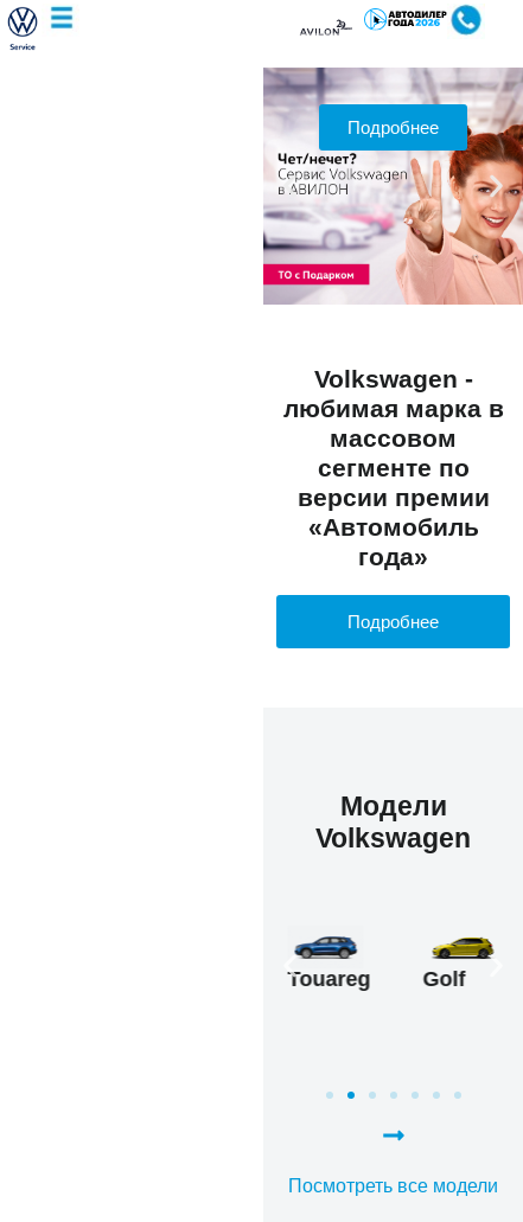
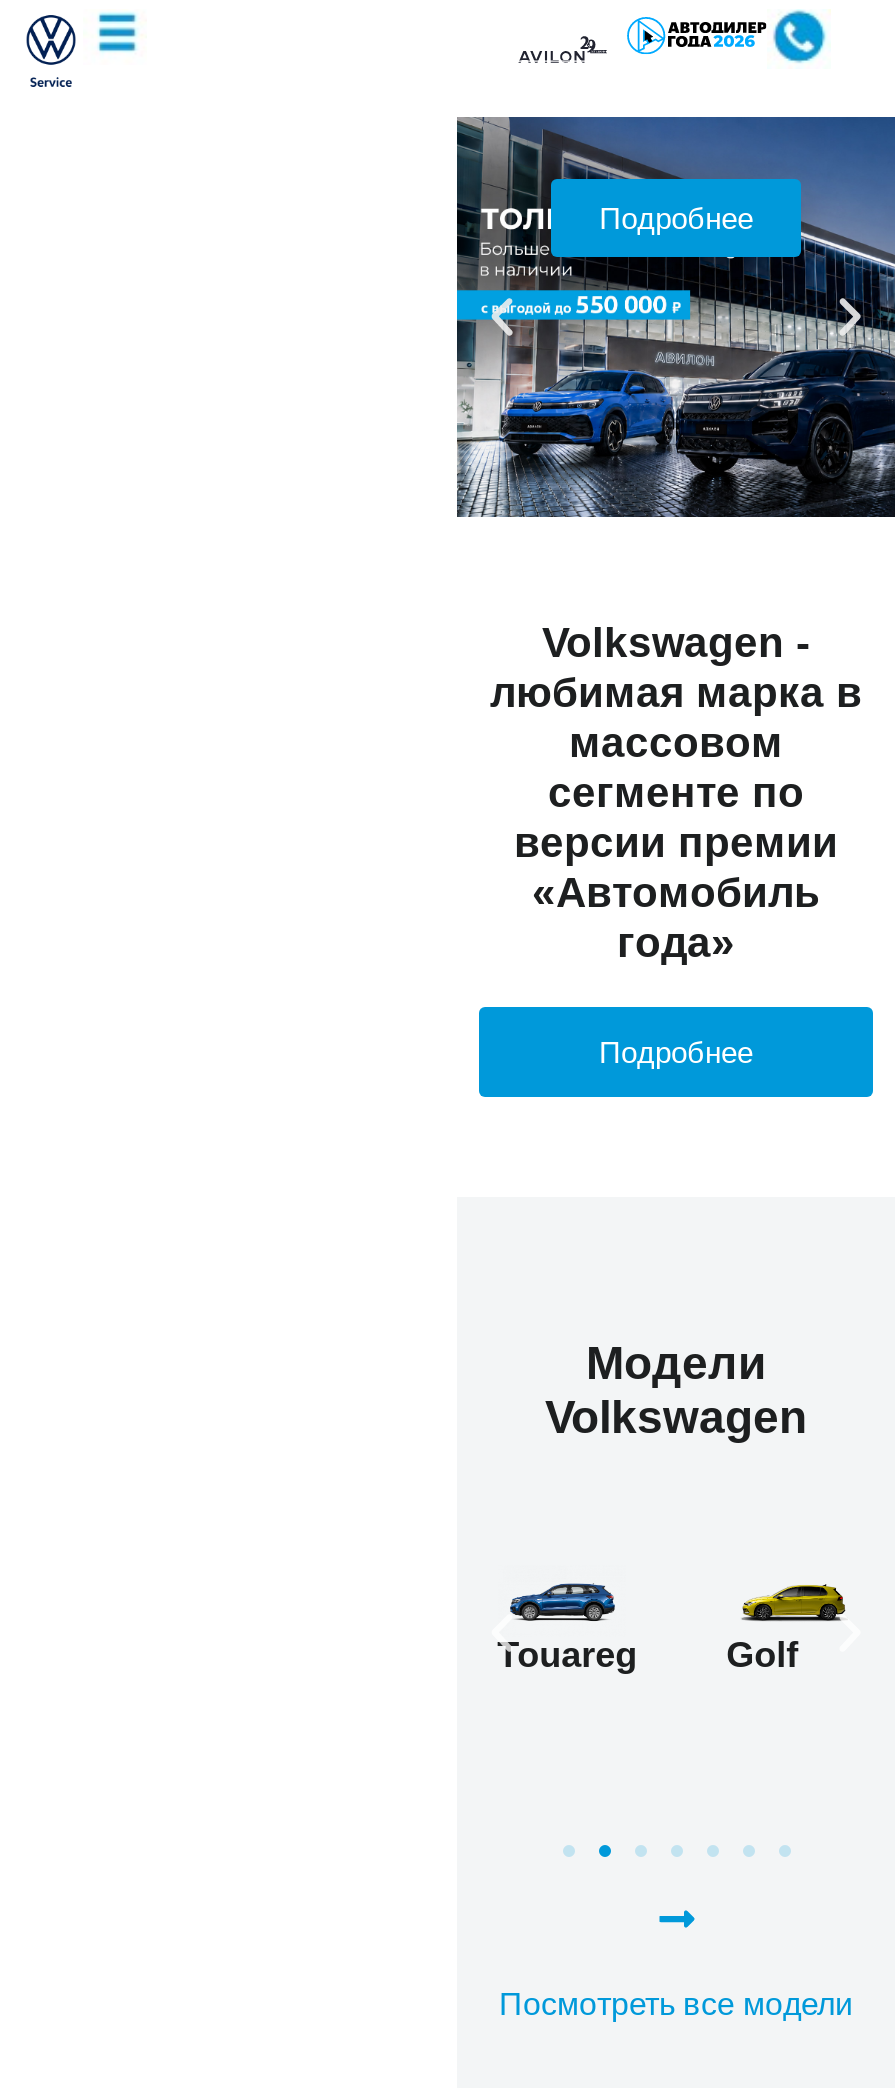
- [image]
+ [image]
